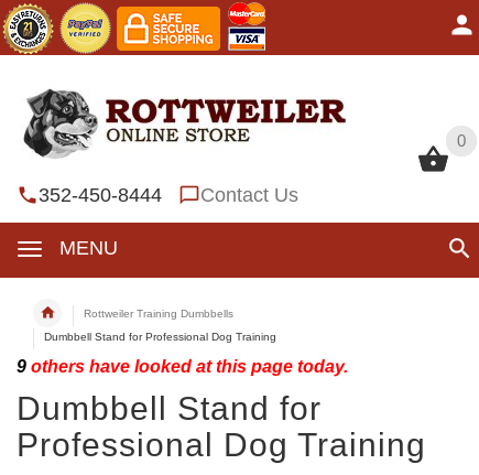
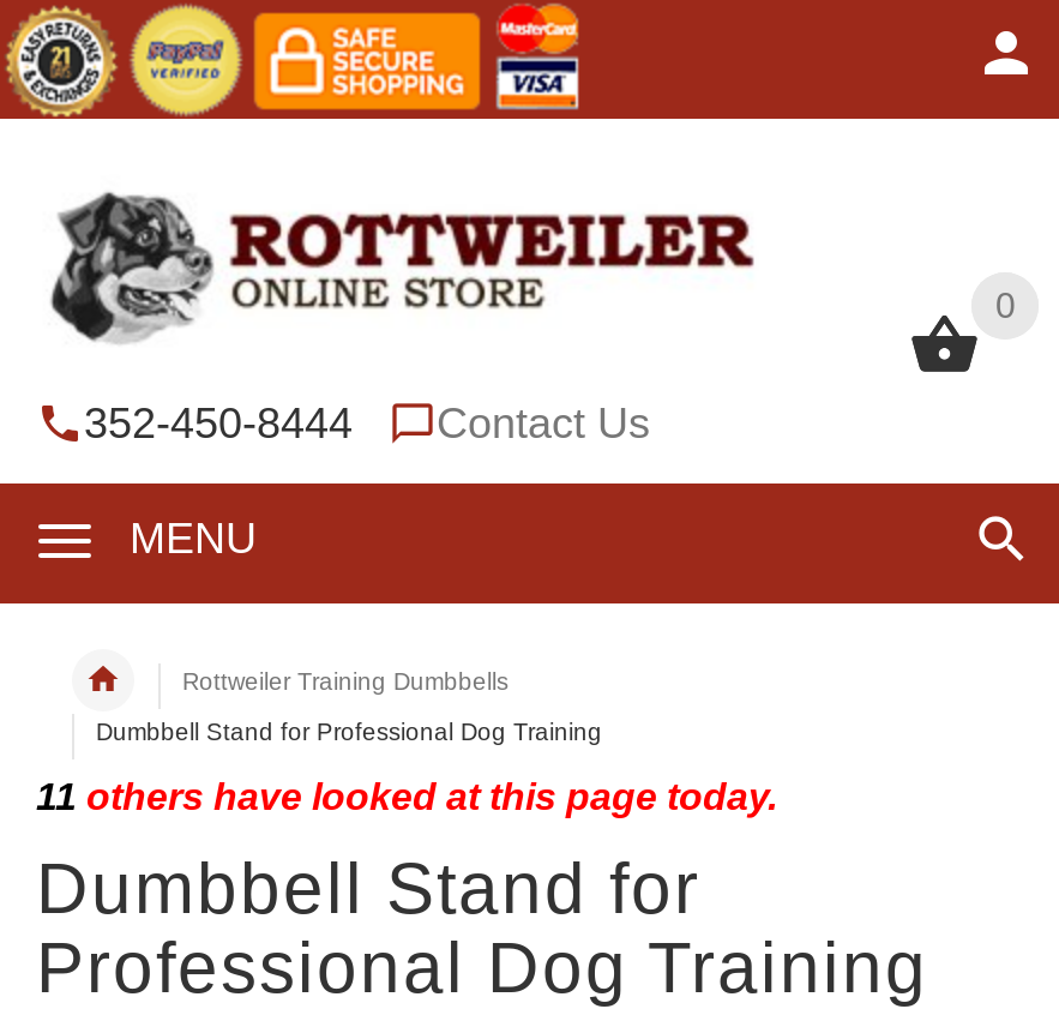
- 9 others have looked at this page today.
+ 11 others have looked at this page today.
